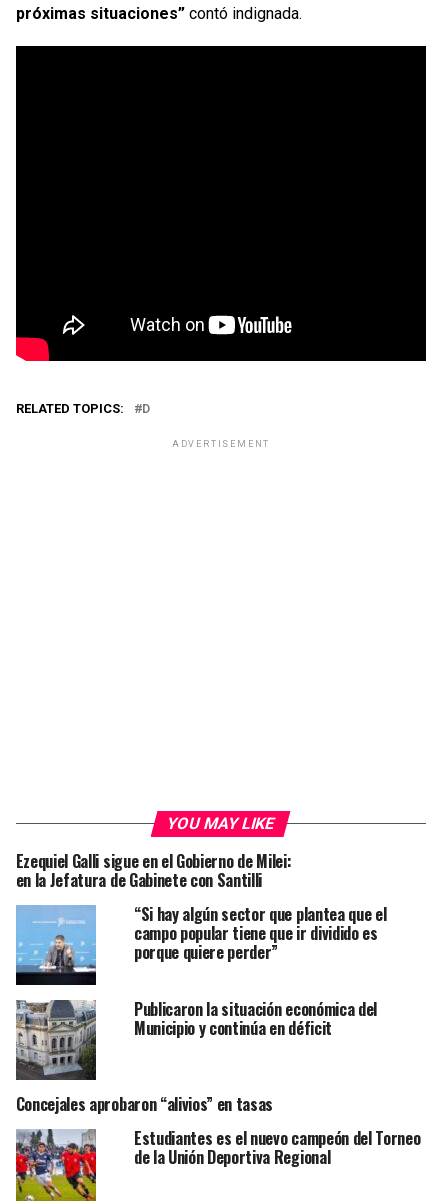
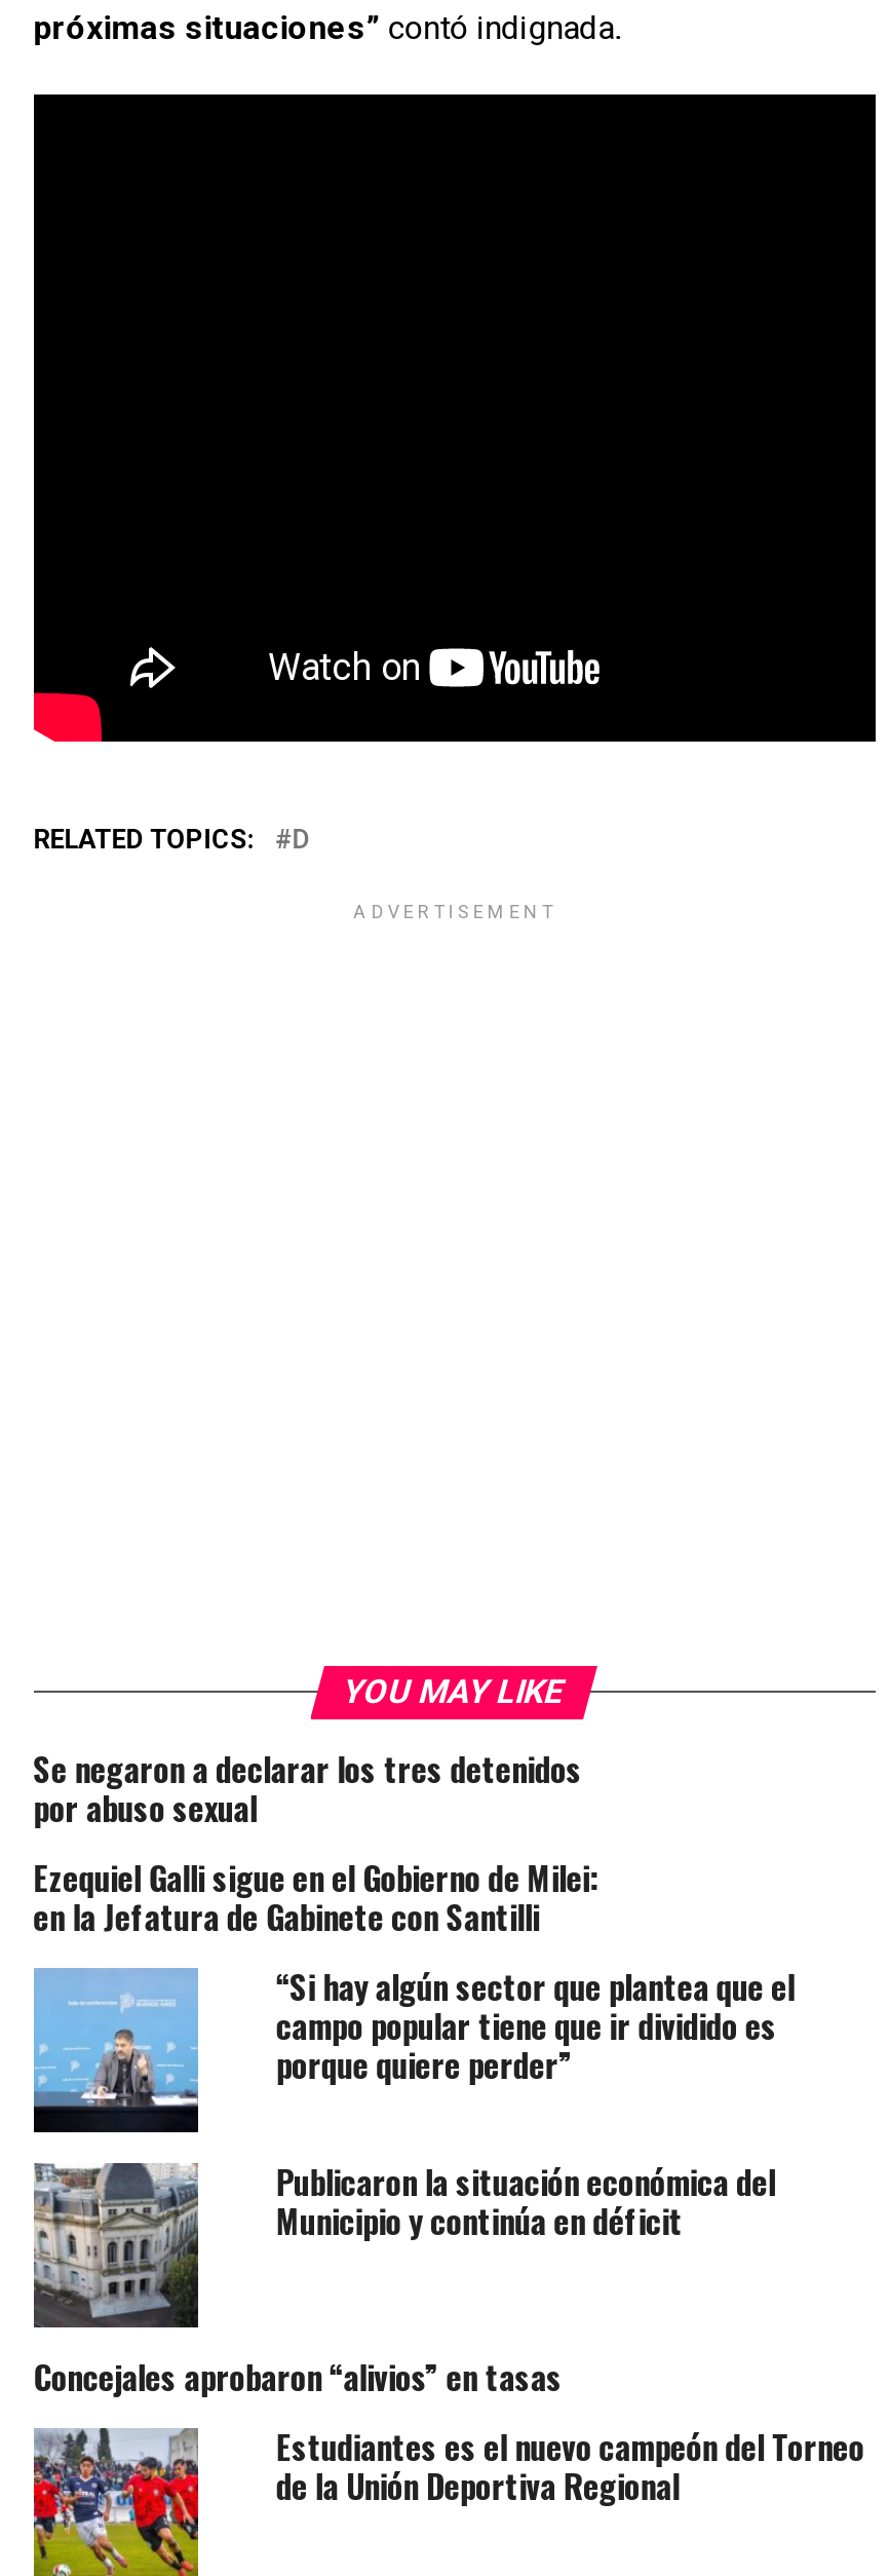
+ Se negaron a declarar los tres detenidos
+ por abuso sexual
